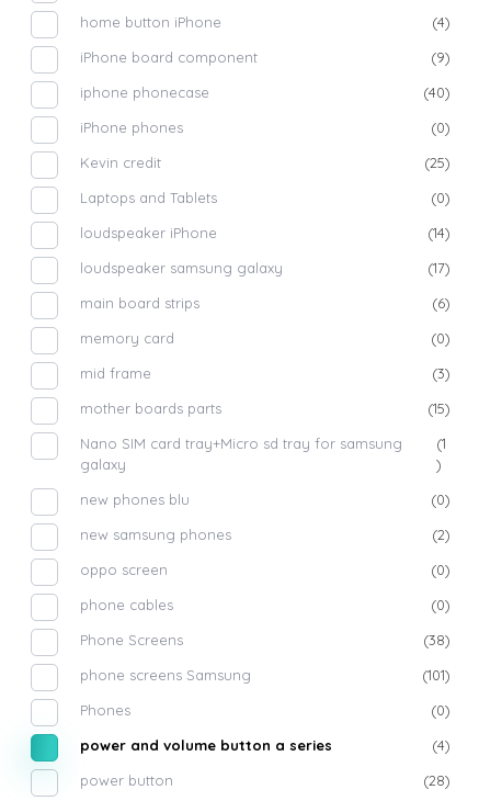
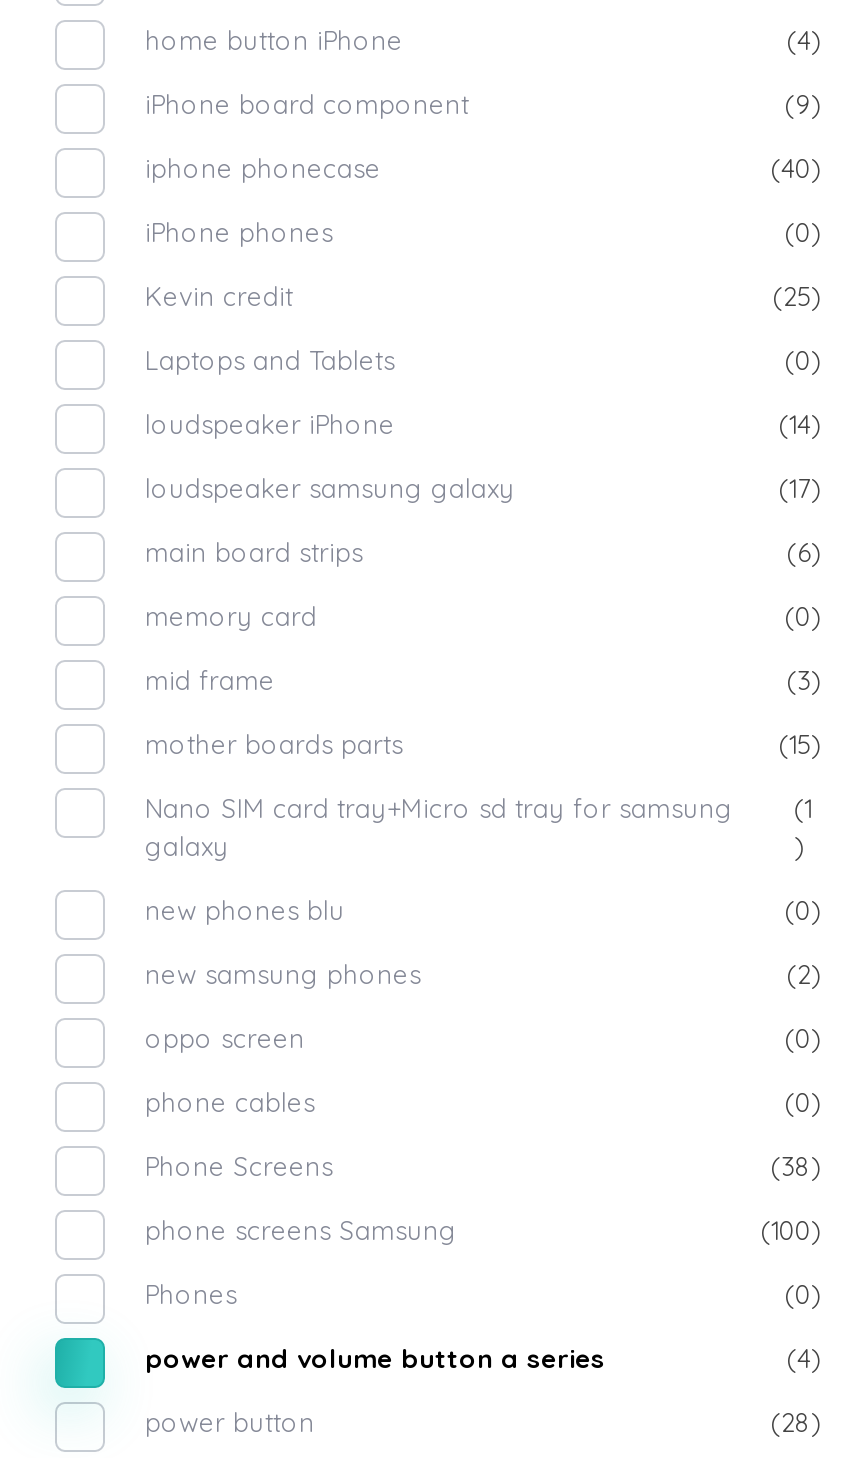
- (101)
+ (100)
